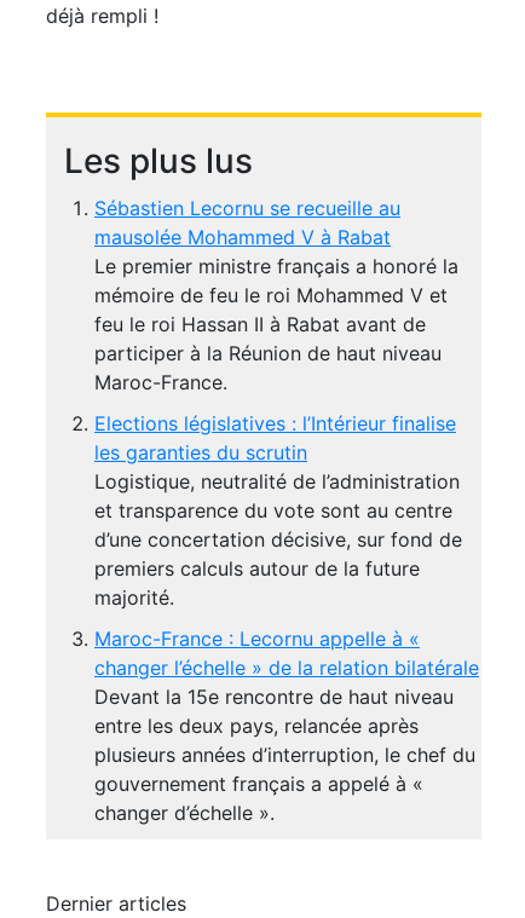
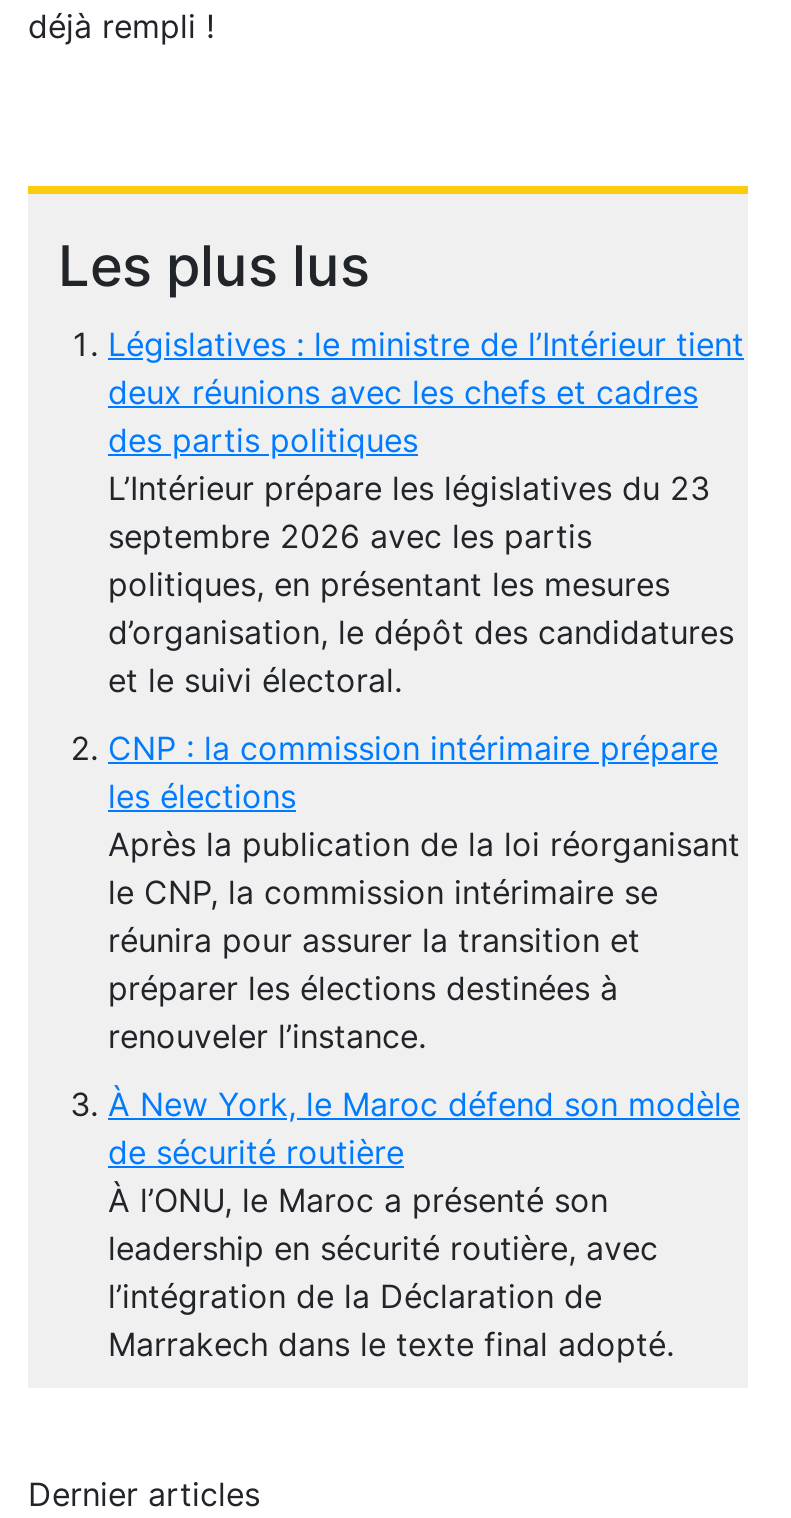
- Sébastien Lecornu se recueille au
- mausolée Mohammed V à Rabat
- Le premier ministre français a honoré la
- mémoire de feu le roi Mohammed V et
- feu le roi Hassan II à Rabat avant de
- participer à la Réunion de haut niveau
- Maroc-France.
+ Législatives : le ministre de l’Intérieur tient
+ deux réunions avec les chefs et cadres
+ des partis politiques
+ L’Intérieur prépare les législatives du 23
+ septembre 2026 avec les partis
+ politiques, en présentant les mesures
+ d’organisation, le dépôt des candidatures
+ et le suivi électoral.

- Elections législatives : l’Intérieur finalise
- les garanties du scrutin
- Logistique, neutralité de l’administration
- et transparence du vote sont au centre
- d’une concertation décisive, sur fond de
- premiers calculs autour de la future
- majorité.
+ CNP : la commission intérimaire prépare
+ les élections
+ Après la publication de la loi réorganisant
+ le CNP, la commission intérimaire se
+ réunira pour assurer la transition et
+ préparer les élections destinées à
+ renouveler l’instance.

- Maroc-France : Lecornu appelle à «
- changer l’échelle » de la relation bilatérale
- Devant la 15e rencontre de haut niveau
- entre les deux pays, relancée après
- plusieurs années d’interruption, le chef du
- gouvernement français a appelé à «
- changer d’échelle ».
+ À New York, le Maroc défend son modèle
+ de sécurité routière
+ À l’ONU, le Maroc a présenté son
+ leadership en sécurité routière, avec
+ l’intégration de la Déclaration de
+ Marrakech dans le texte final adopté.
